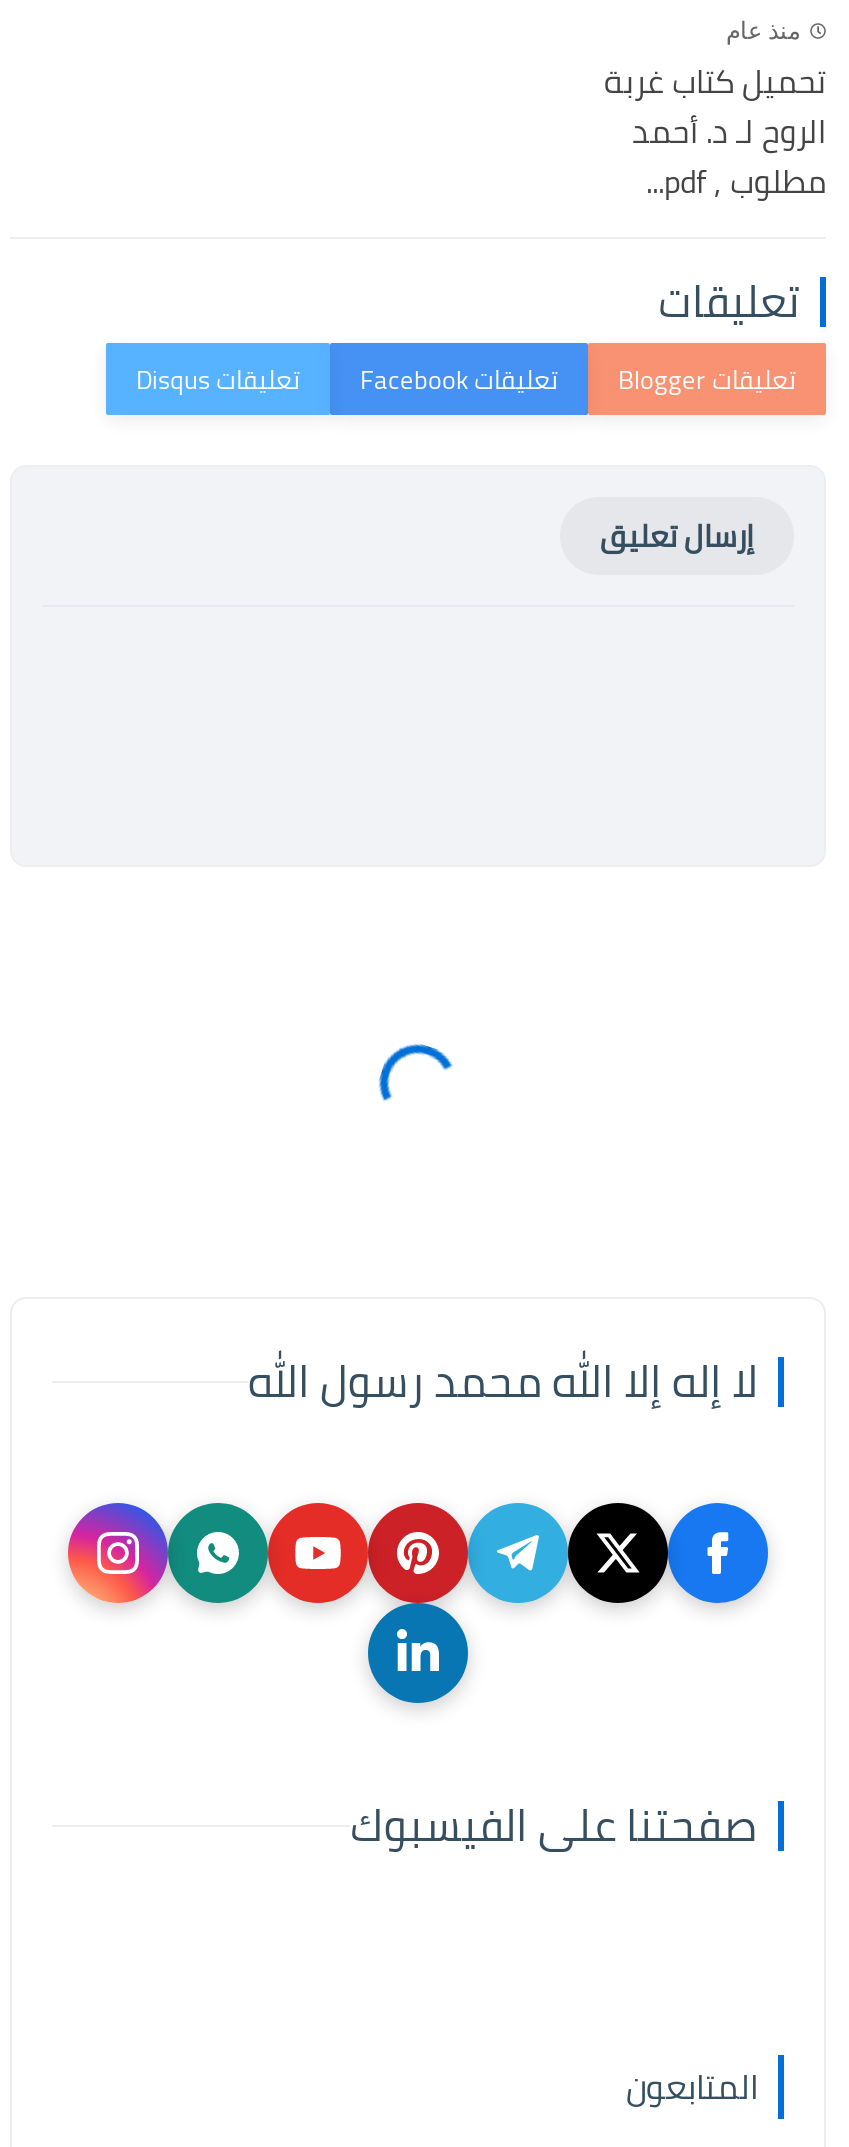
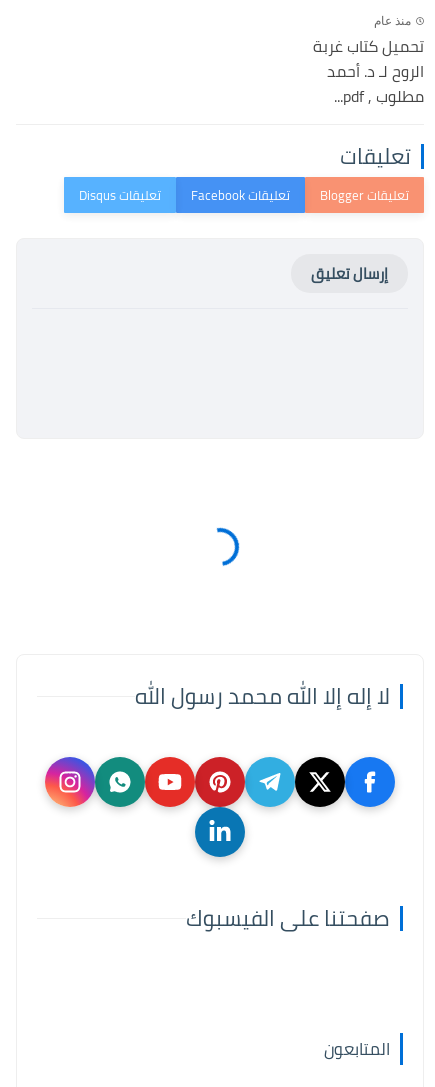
- [image]
+ [image]
